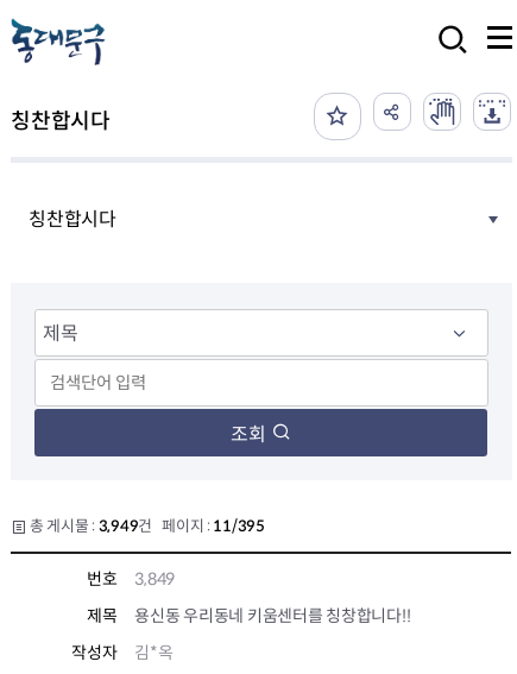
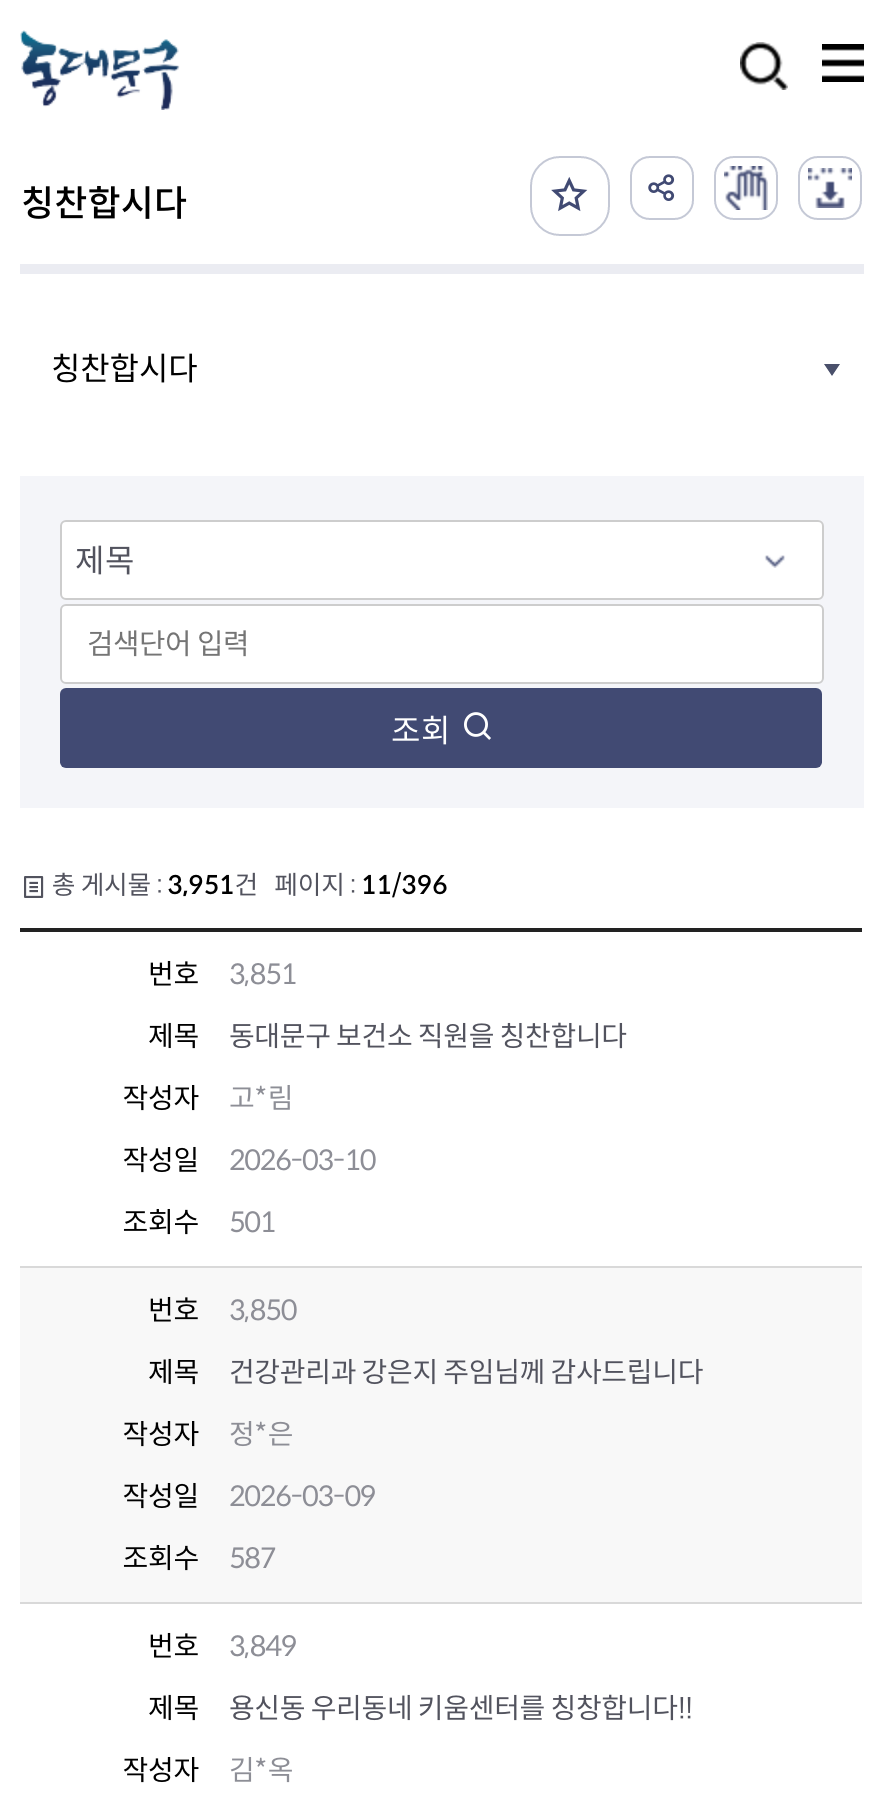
- 총 게시물 : 3,949건 페이지 : 11/395
+ 총 게시물 : 3,951건 페이지 : 11/396
+ 번호
+ 3,851
+ 제목
+ 동대문구 보건소 직원을 칭찬합니다
+ 작성자
+ 고*림
+ 작성일
+ 2026-03-10
+ 조회수
+ 501
+ 번호
+ 3,850
+ 제목
+ 건강관리과 강은지 주임님께 감사드립니다
+ 작성자
+ 정*은
+ 작성일
+ 2026-03-09
+ 조회수
+ 587
